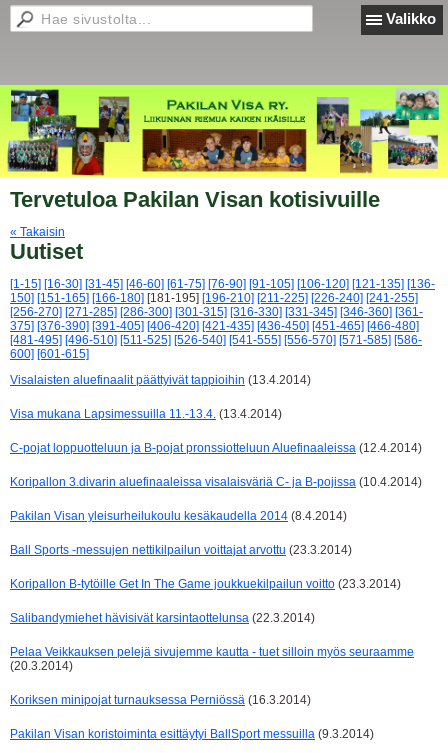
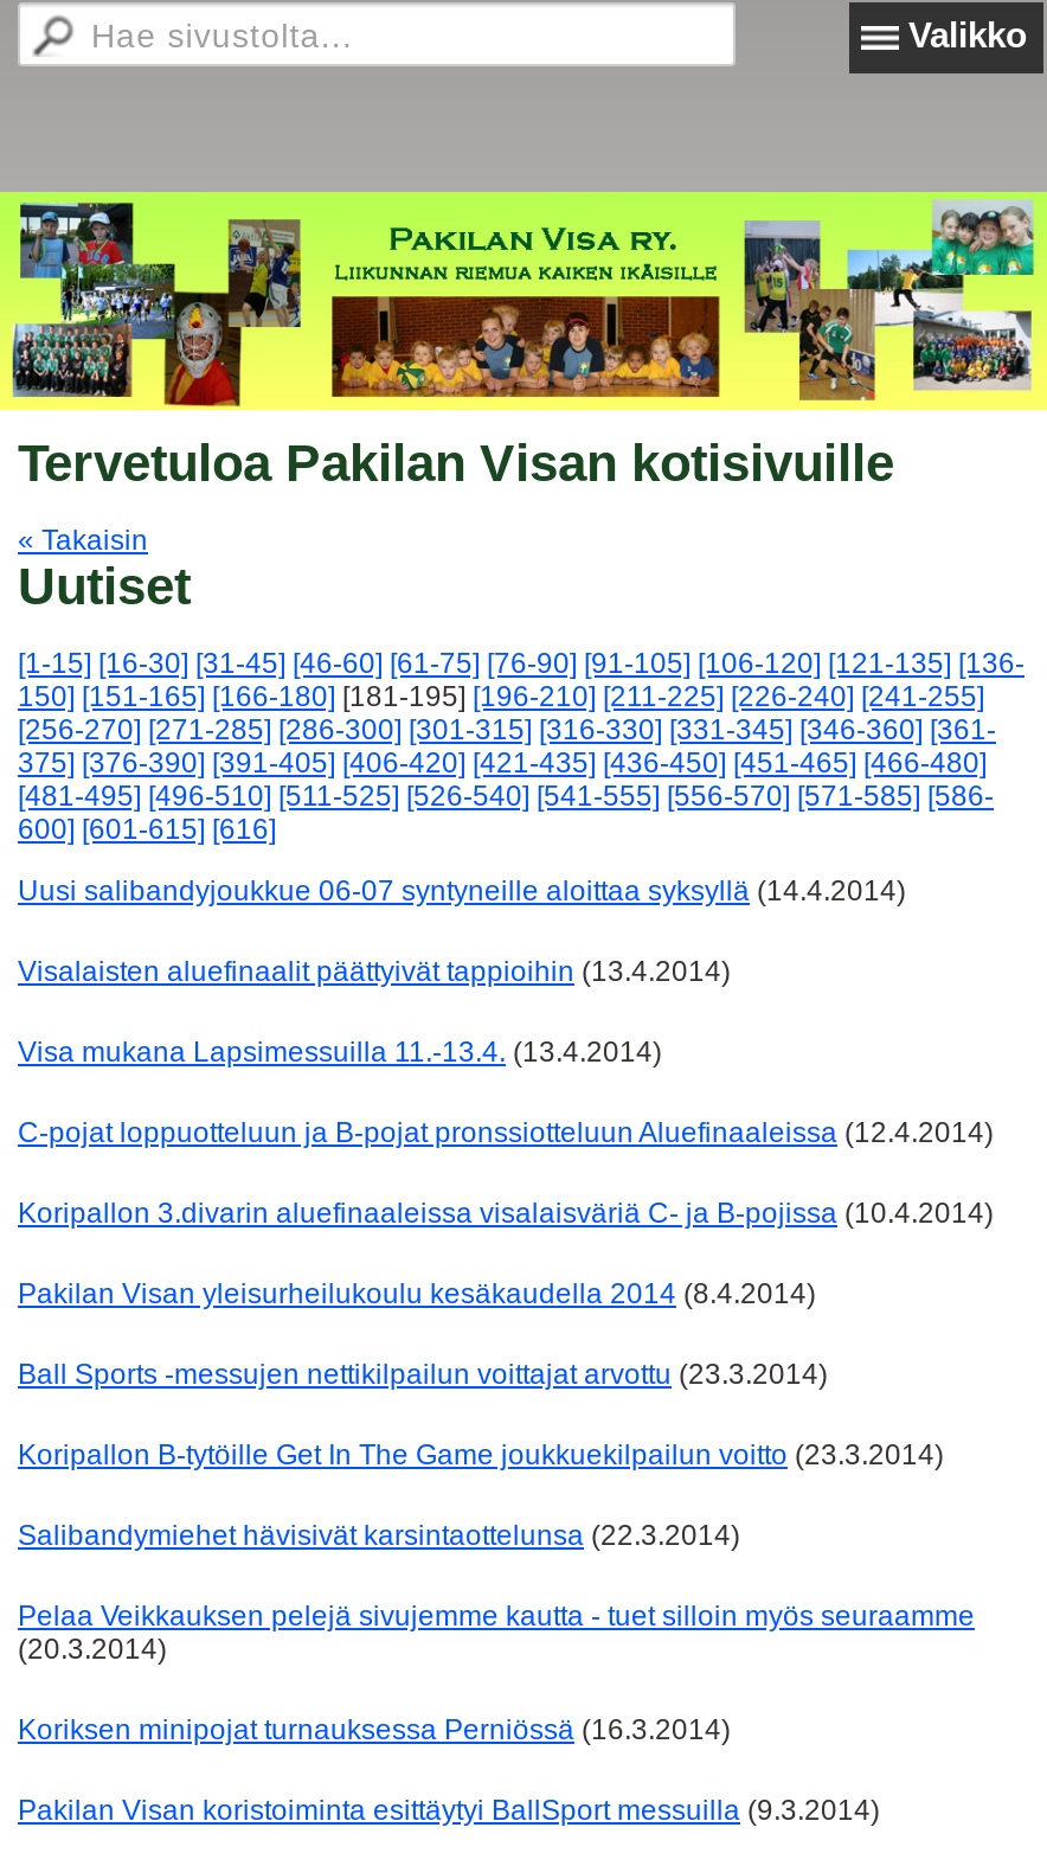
- 600] [601-615]
+ 600] [601-615] [616]
+ Uusi salibandyjoukkue 06-07 syntyneille aloittaa syksyllä (14.4.2014)
